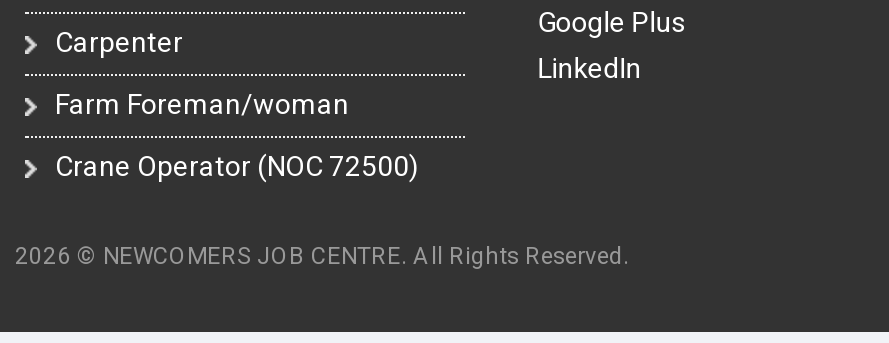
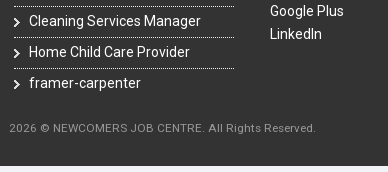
- Carpenter
+ Cleaning Services Manager

- Farm Foreman/woman
+ Home Child Care Provider

- Crane Operator (NOC 72500)
+ framer-carpenter
